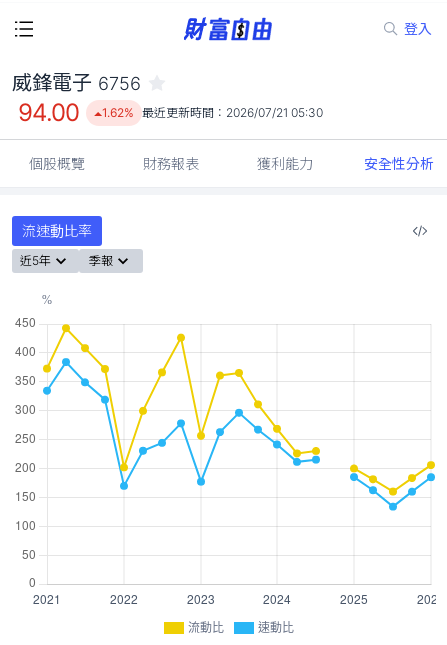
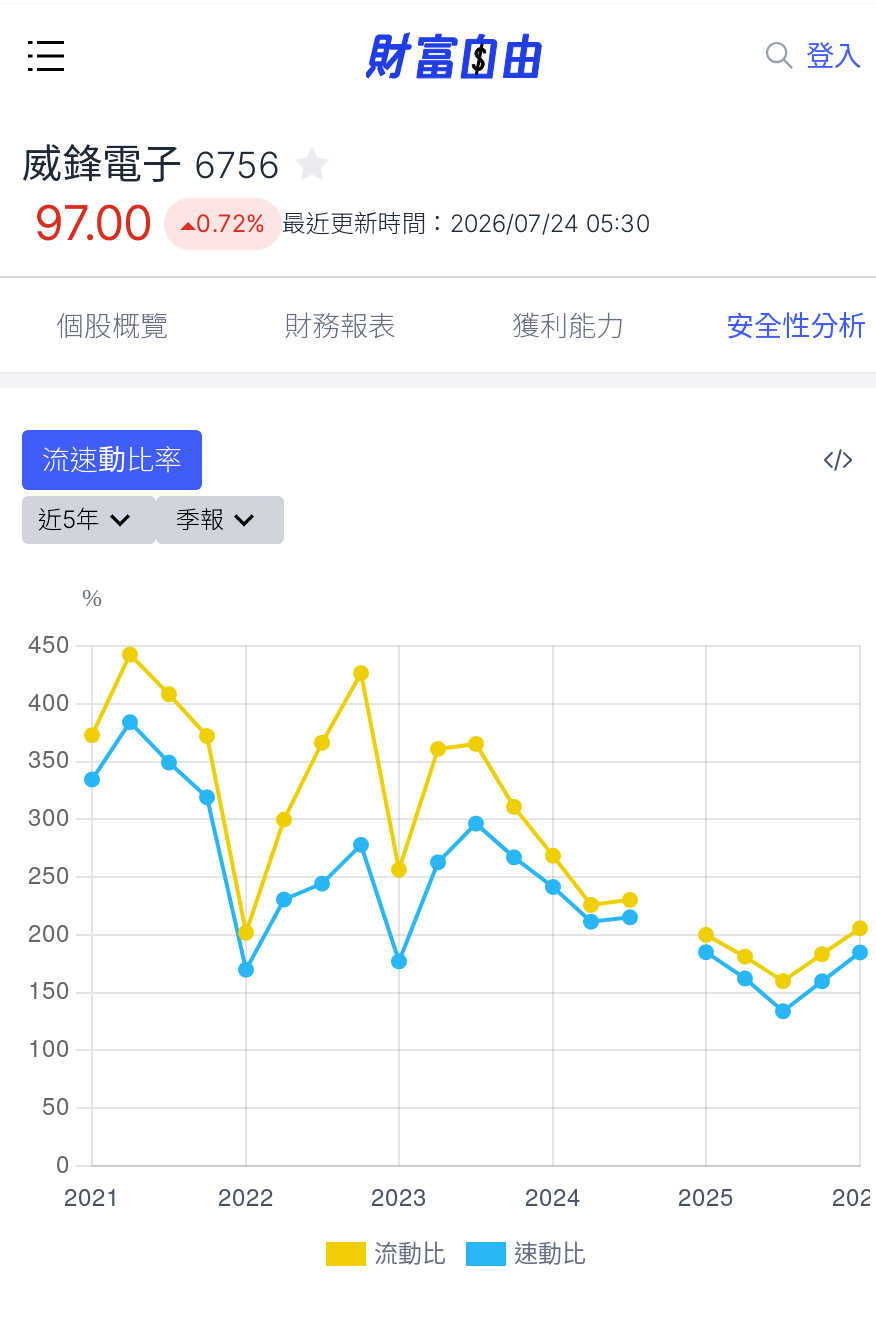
- 94.00
+ 97.00

- 1.62% 最近更新時間：2026/07/21 05:30
+ 0.72% 最近更新時間：2026/07/24 05:30
